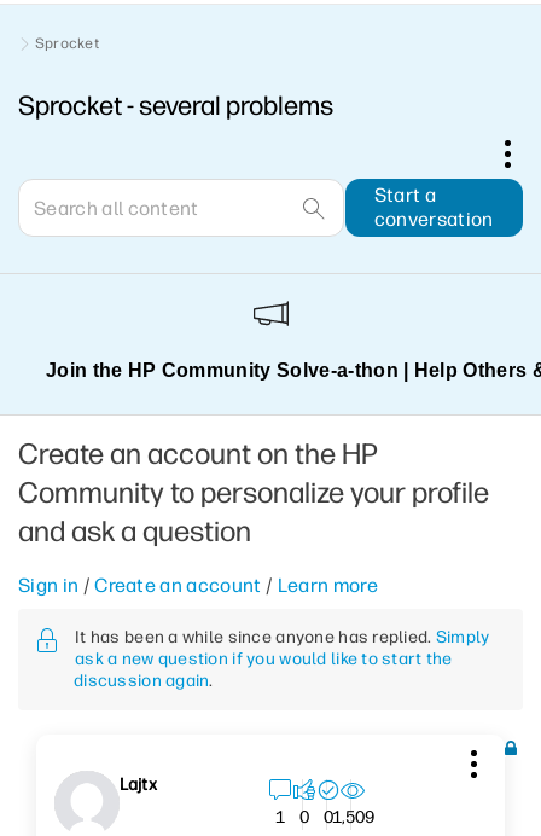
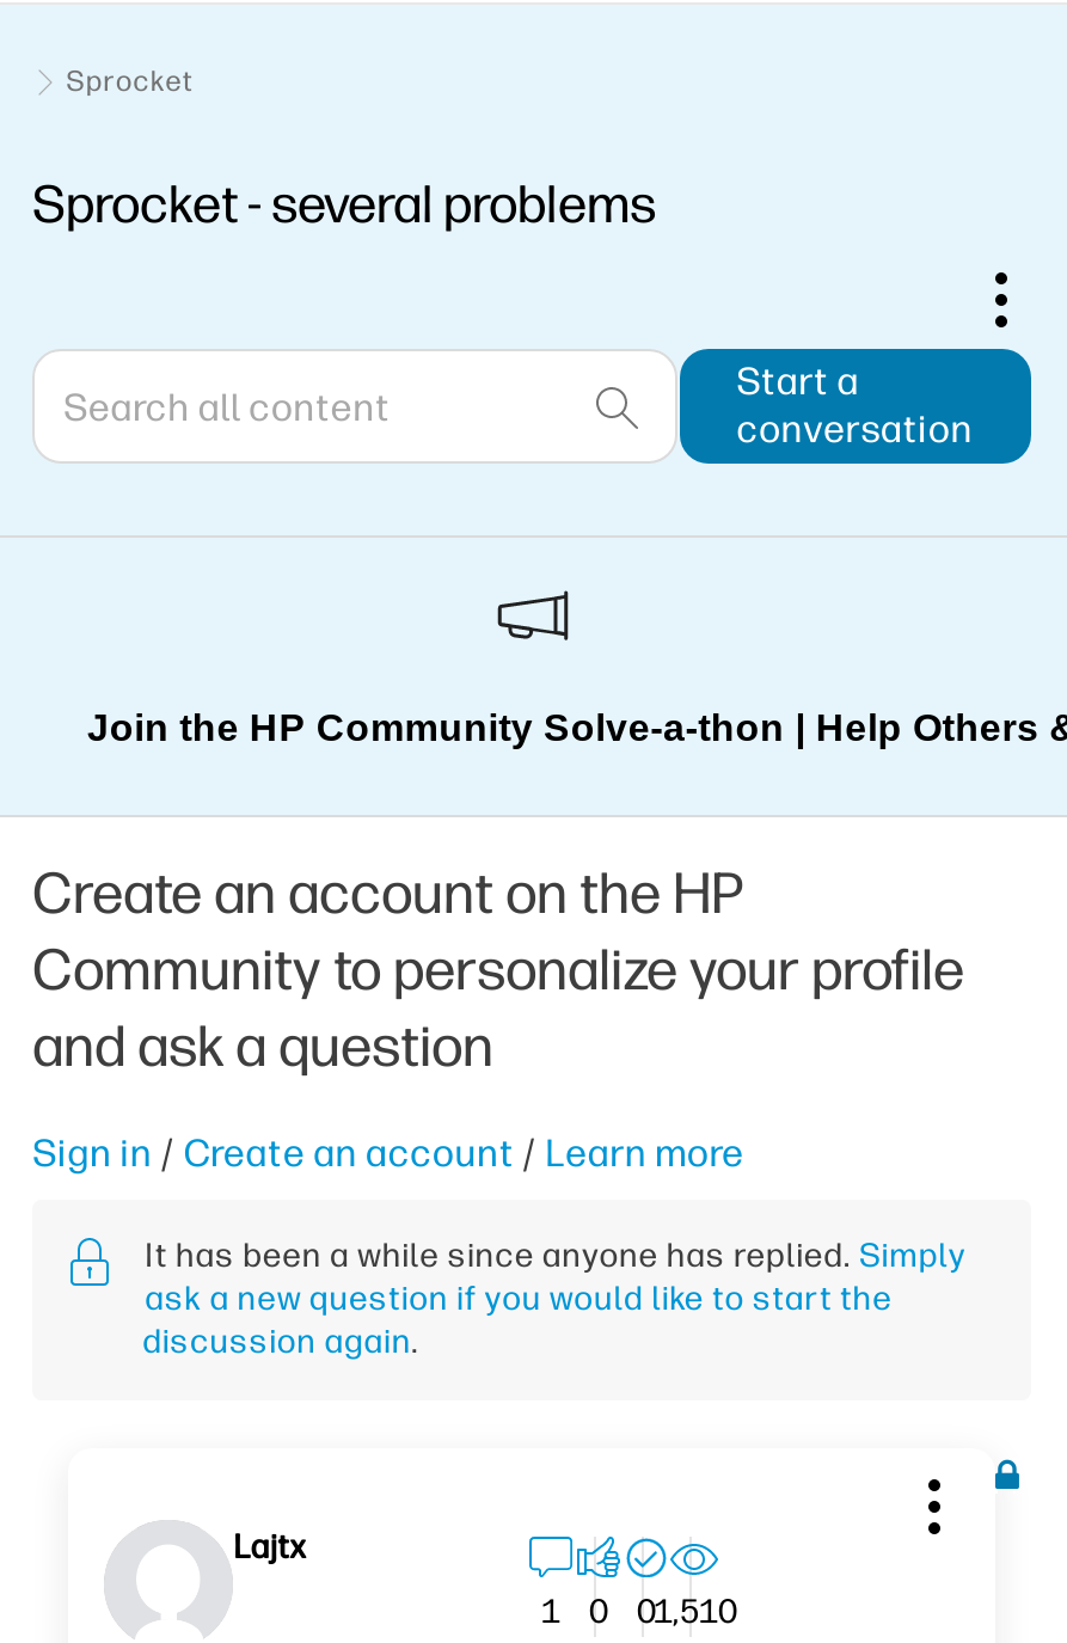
- 1 0 01,509
+ 1 0 01,510
